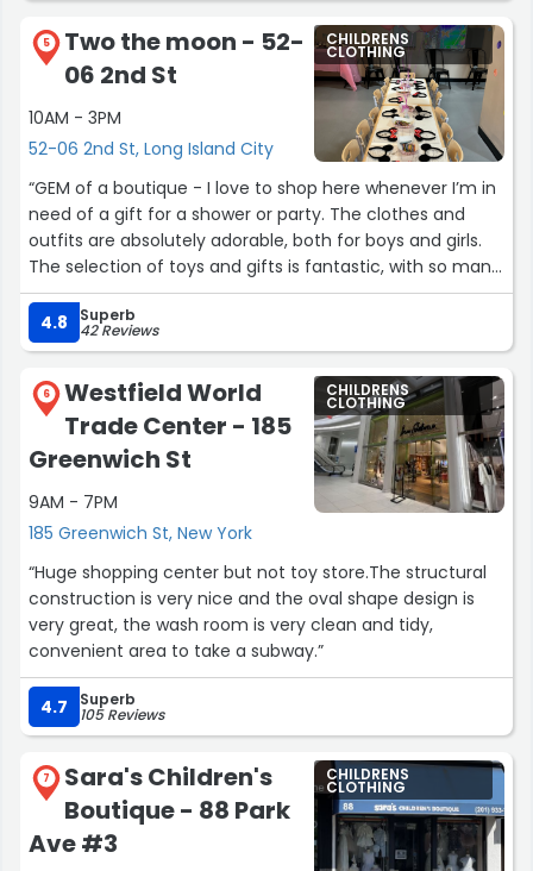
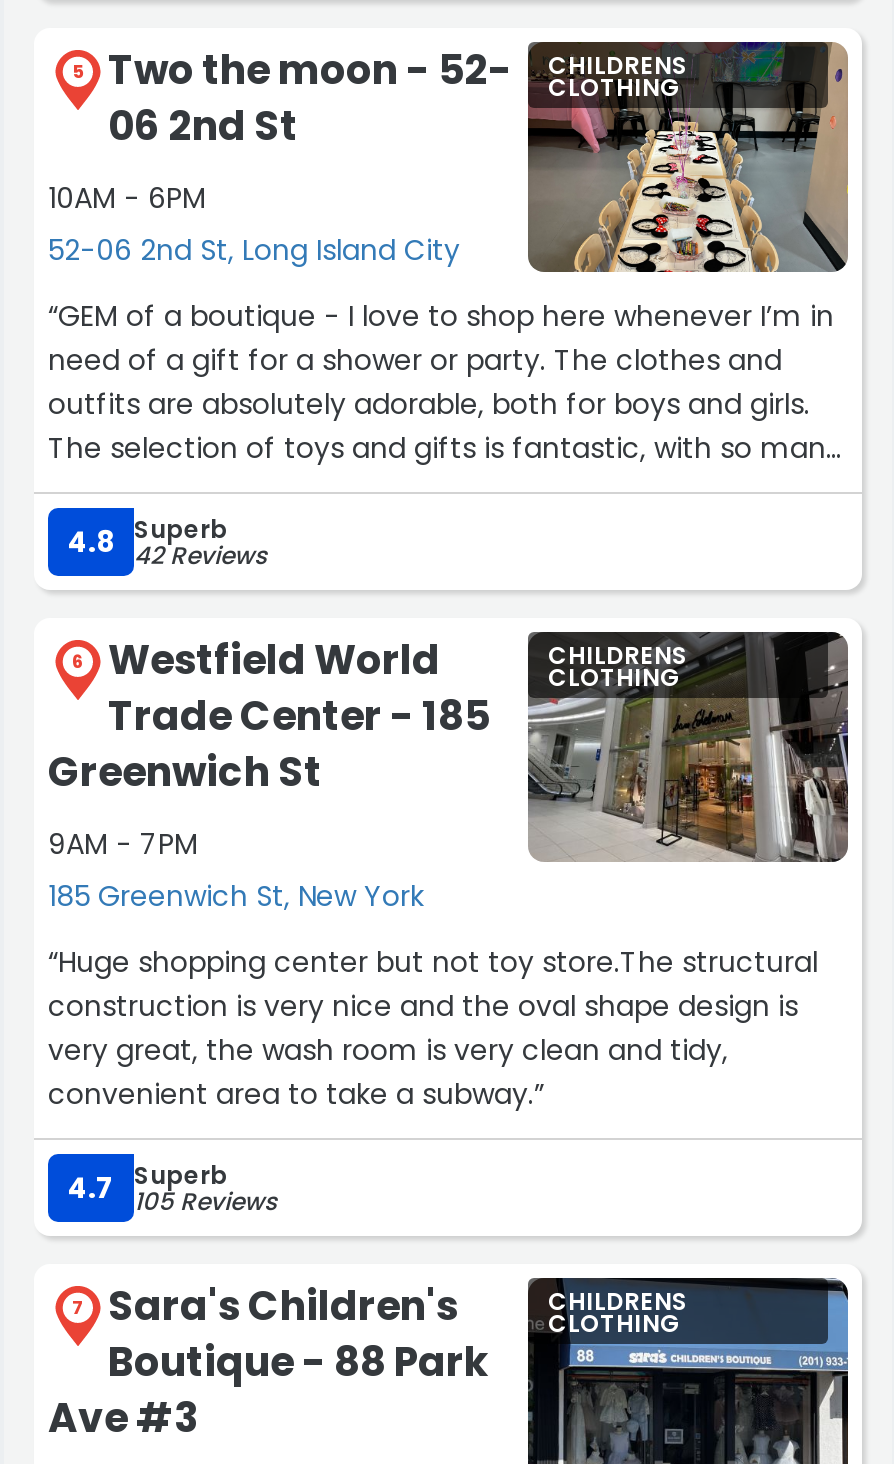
- 10AM - 3PM
+ 10AM - 6PM
